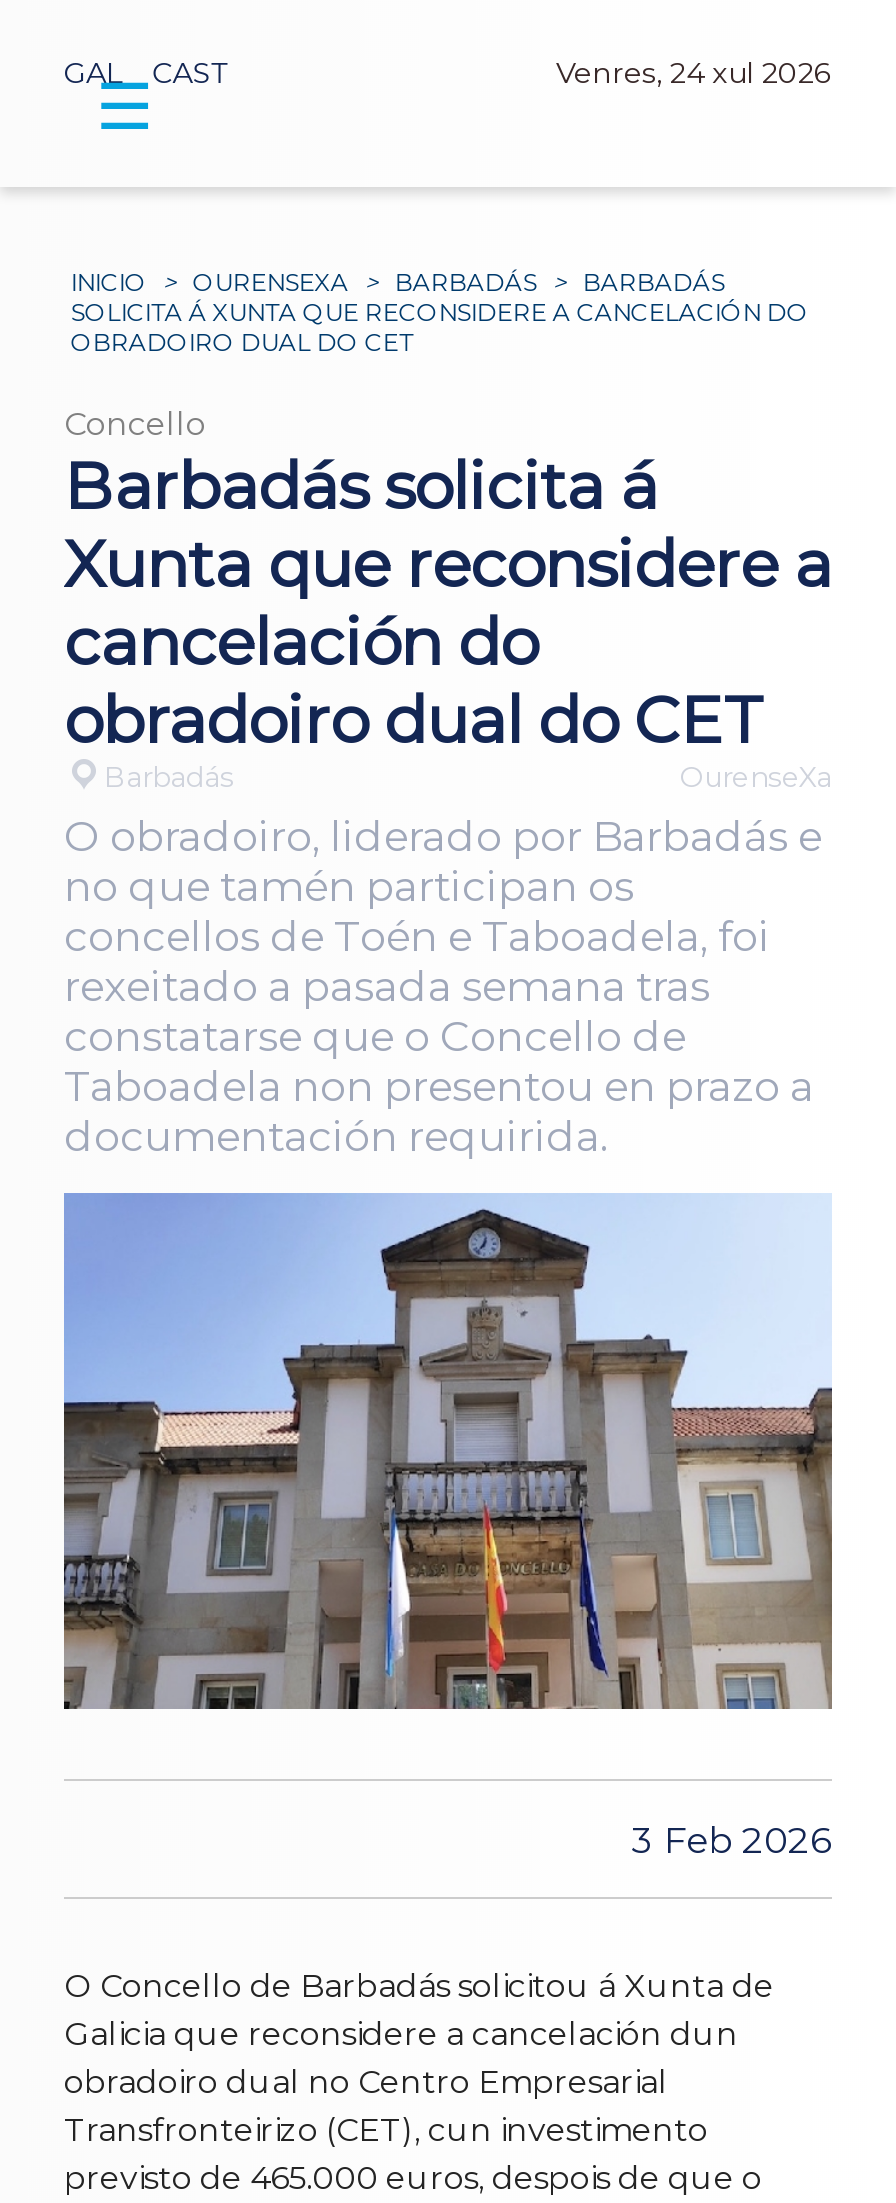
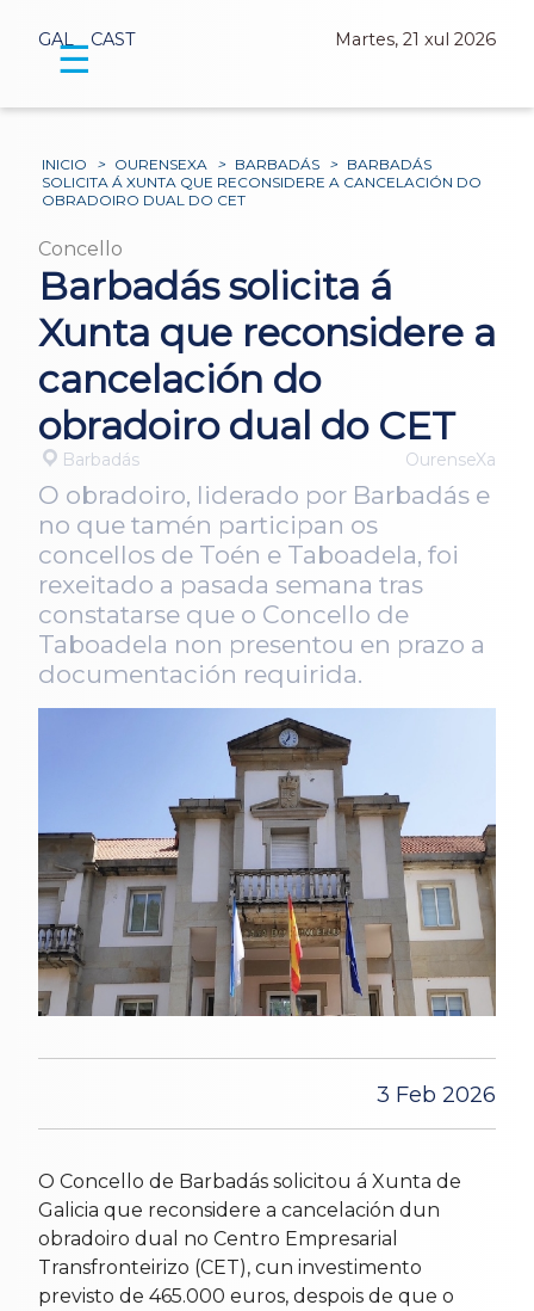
- Venres, 24 xul 2026
+ Martes, 21 xul 2026
